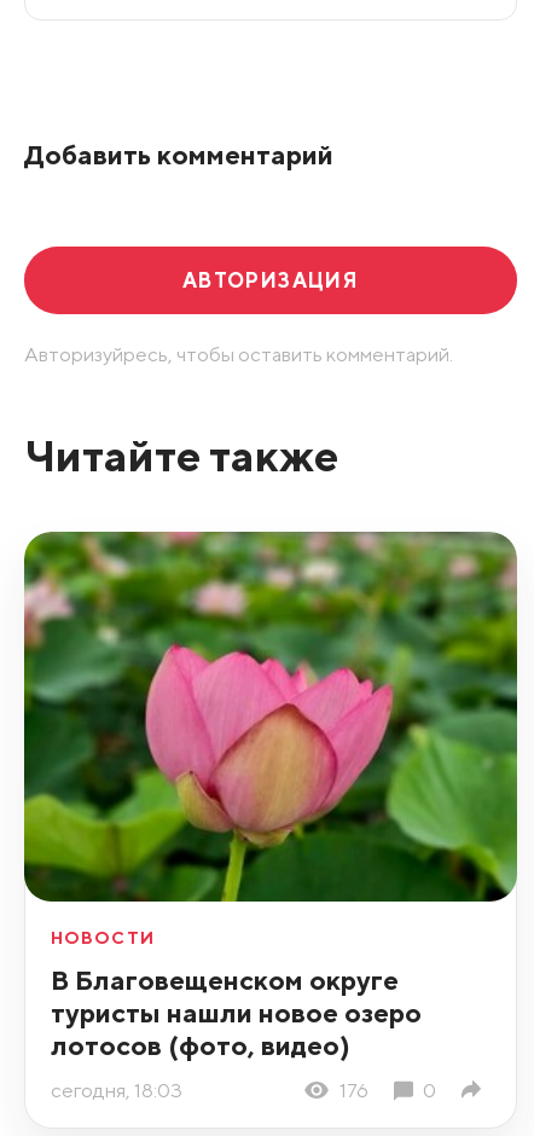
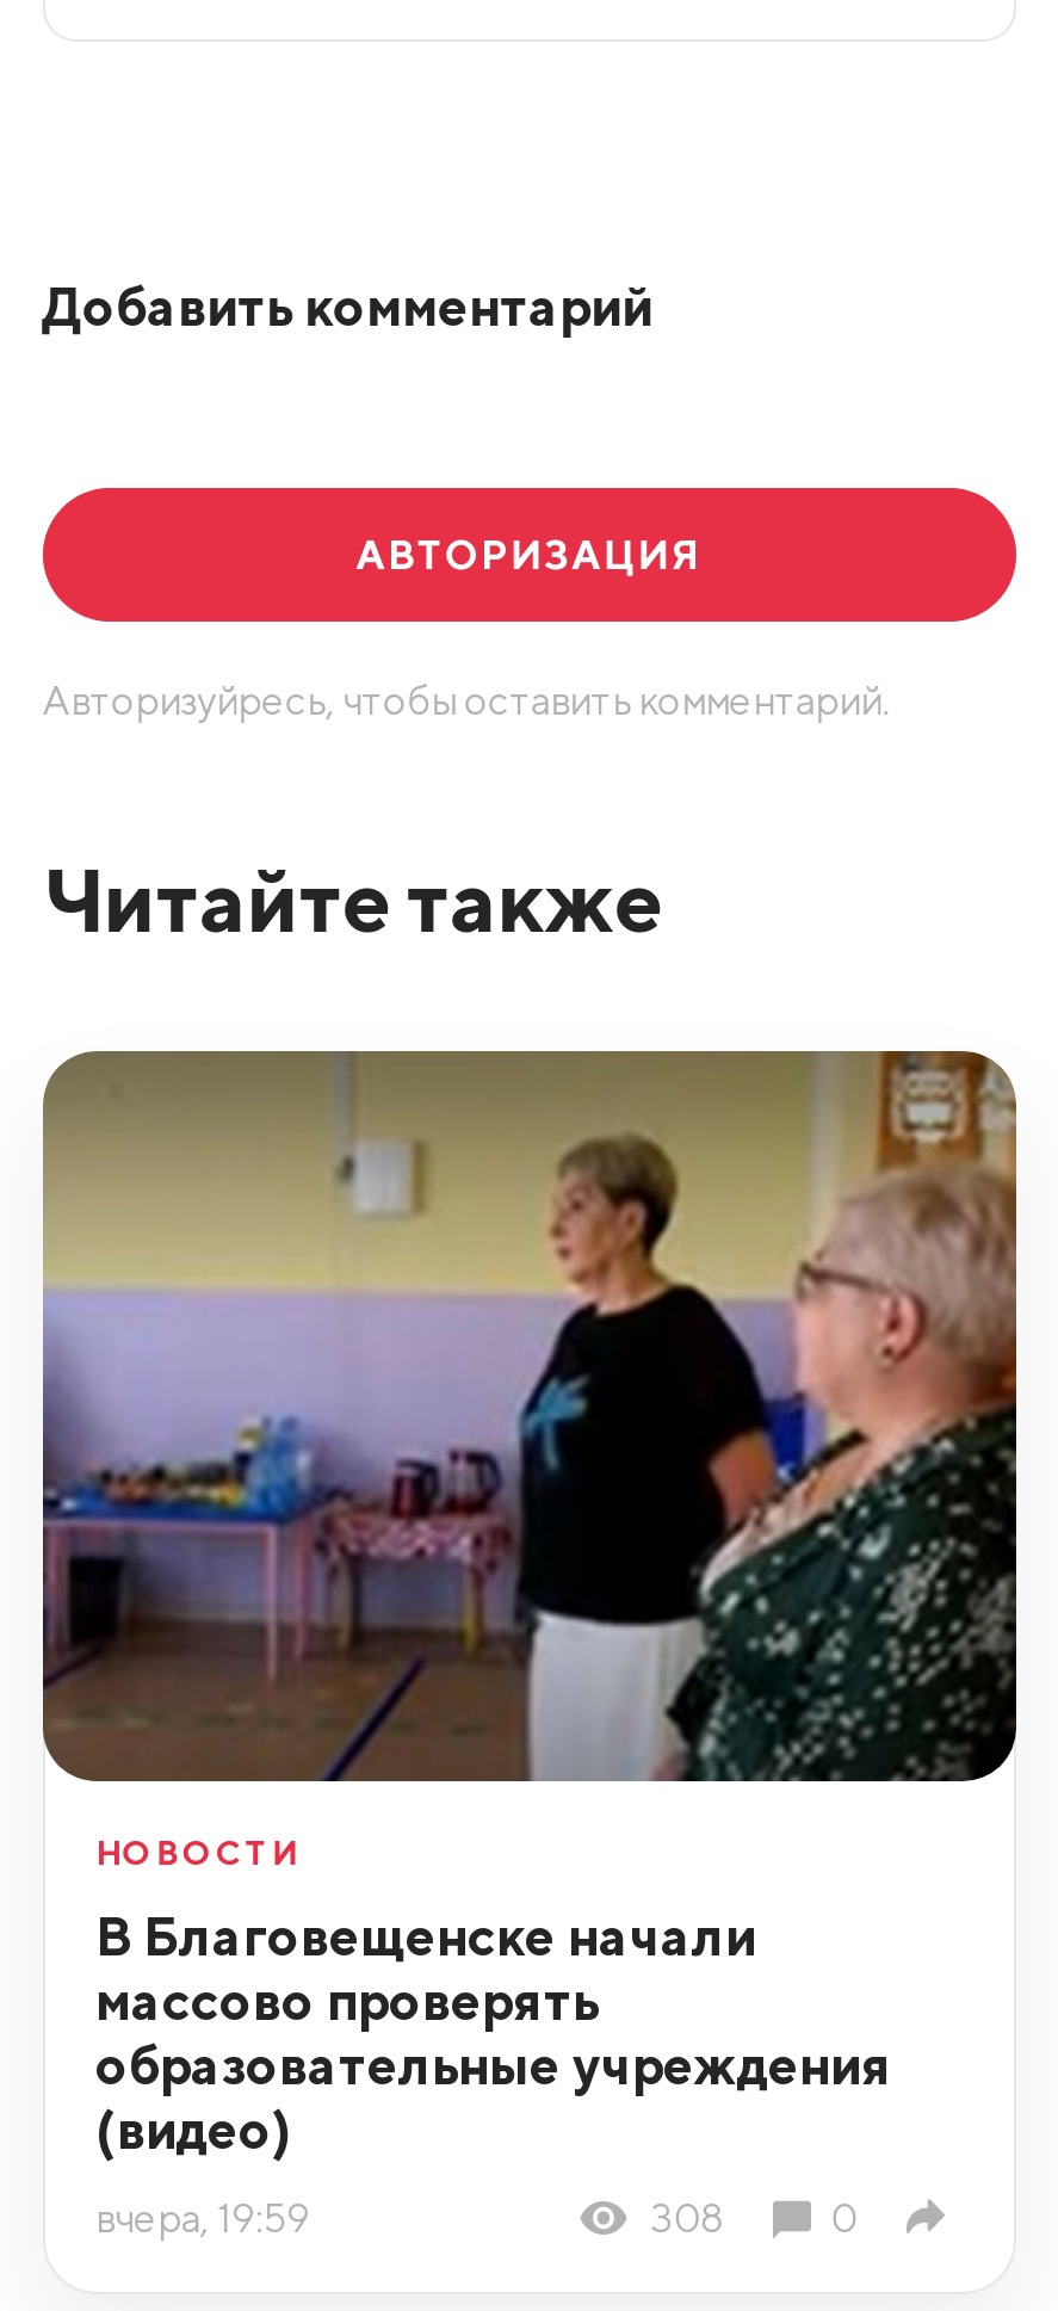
- [image]
+ [image]

- В Благовещенском округе
- туристы нашли новое озеро
- лотосов (фото, видео)
+ В Благовещенске начали
+ массово проверять
+ образовательные учреждения
+ (видео)

- сегодня, 18:03
- 176
+ вчера, 19:59
+ 308
